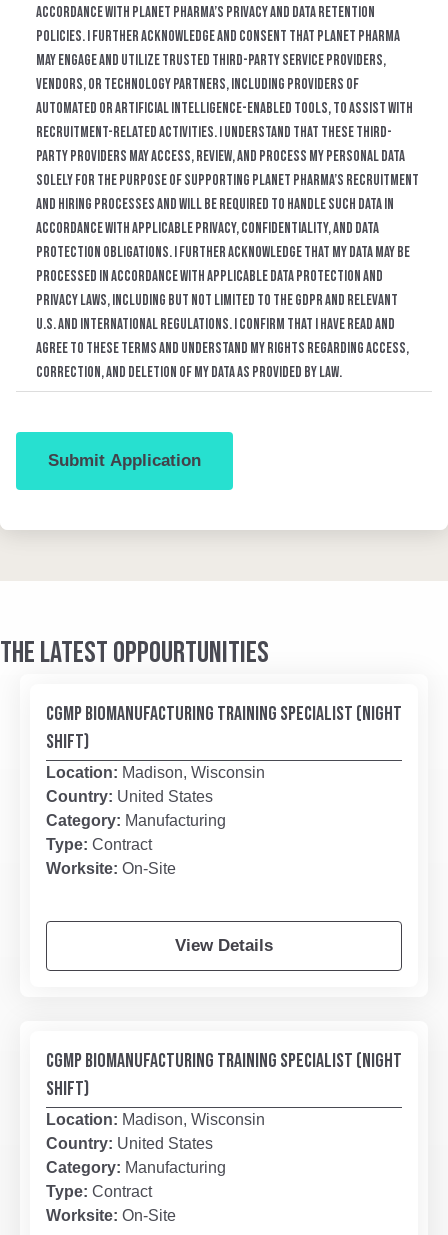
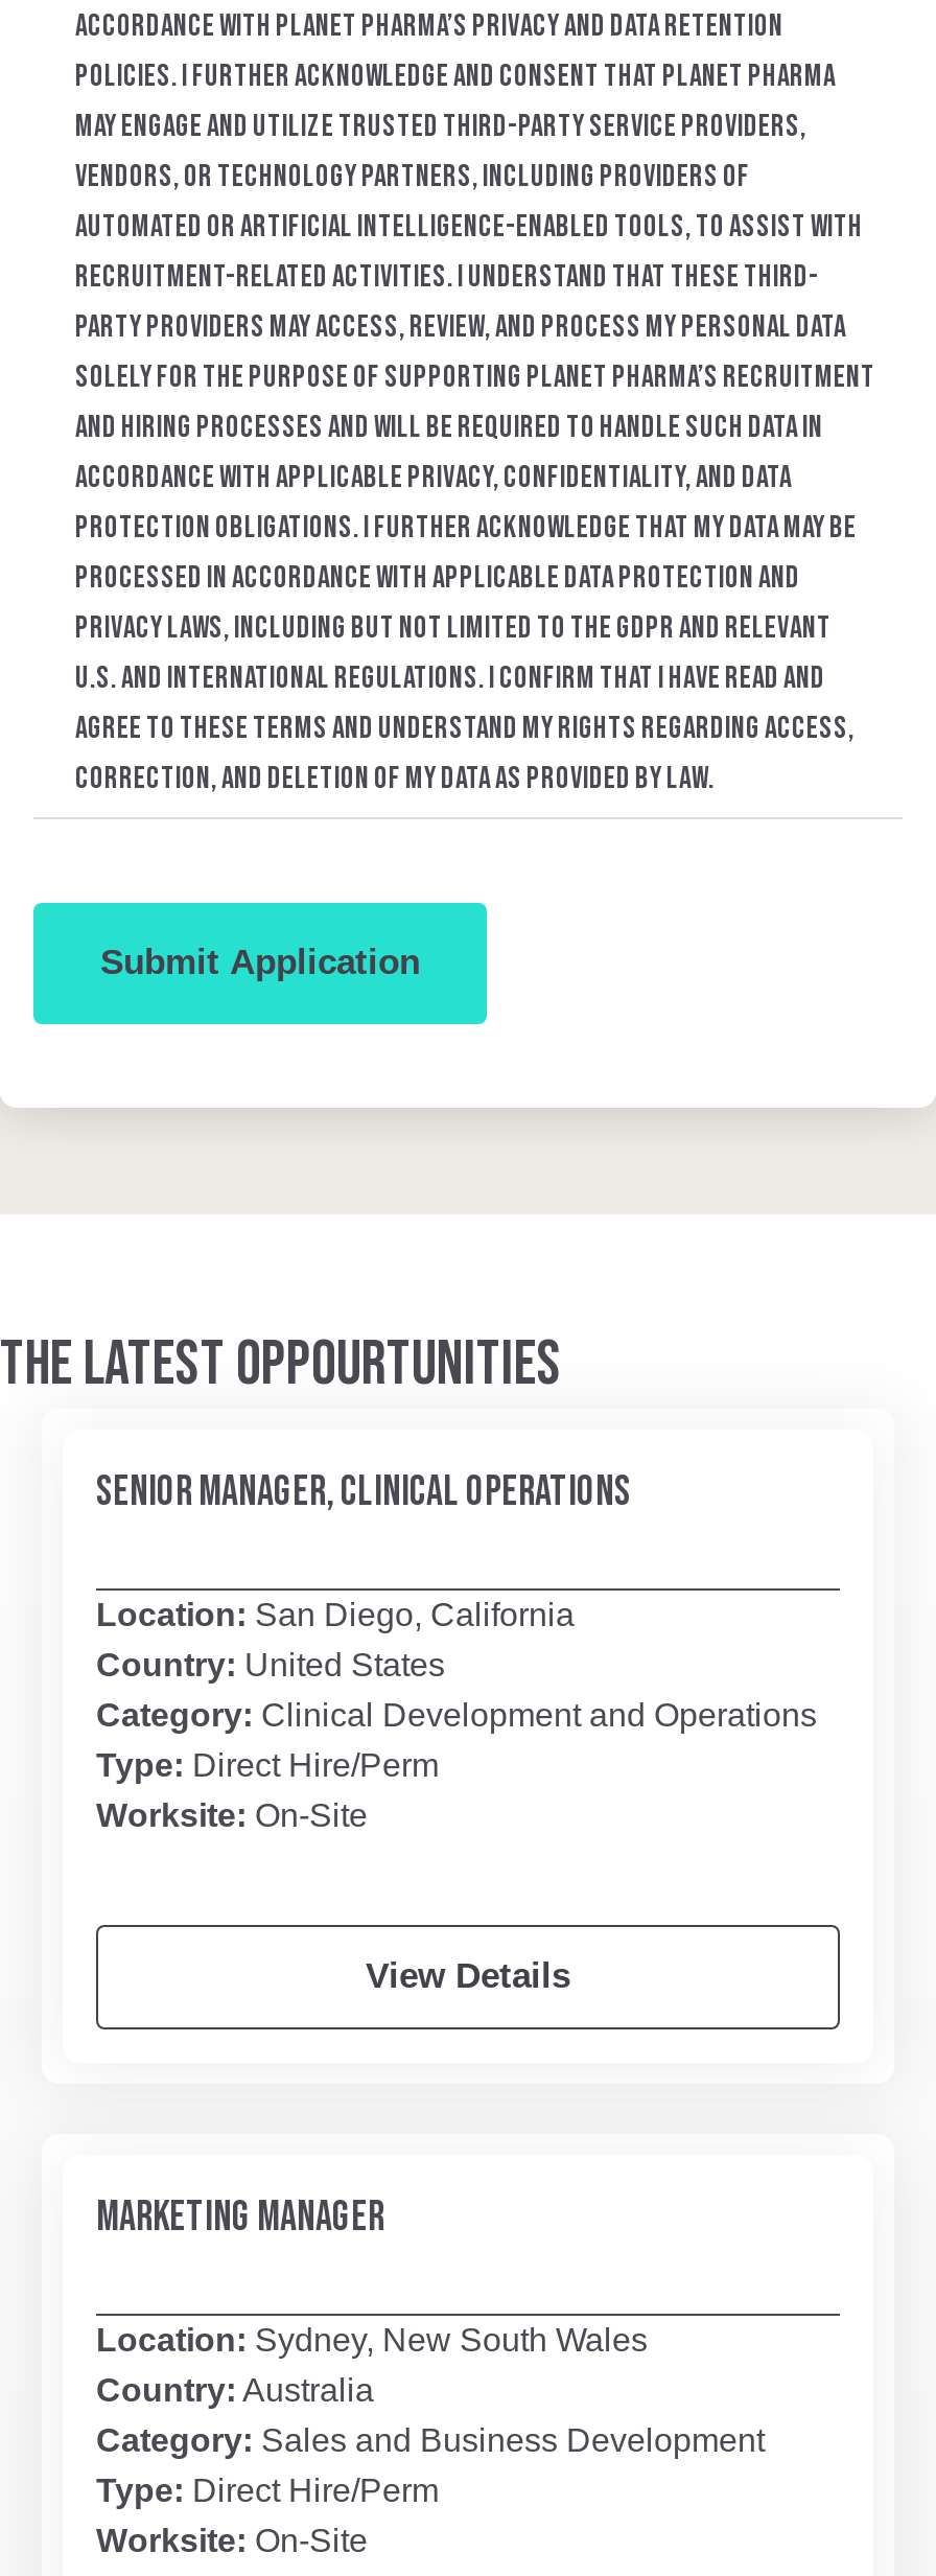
- CGMP BIOMANUFACTURING TRAINING SPECIALIST (NIGHT
- SHIFT)
- Location: Madison, Wisconsin
+ SENIOR MANAGER, CLINICAL OPERATIONS
+ Location: San Diego, California

- Category: Manufacturing
- Type: Contract
+ Category: Clinical Development and Operations
+ Type: Direct Hire/Perm

- CGMP BIOMANUFACTURING TRAINING SPECIALIST (NIGHT
- SHIFT)
- Location: Madison, Wisconsin
- Country: United States
- Category: Manufacturing
- Type: Contract
+ MARKETING MANAGER
+ Location: Sydney, New South Wales
+ Country: Australia
+ Category: Sales and Business Development
+ Type: Direct Hire/Perm
